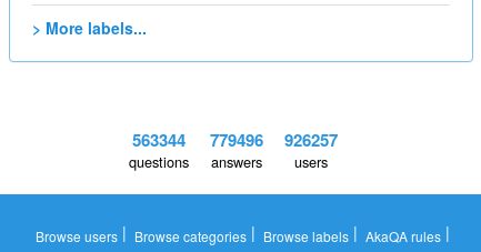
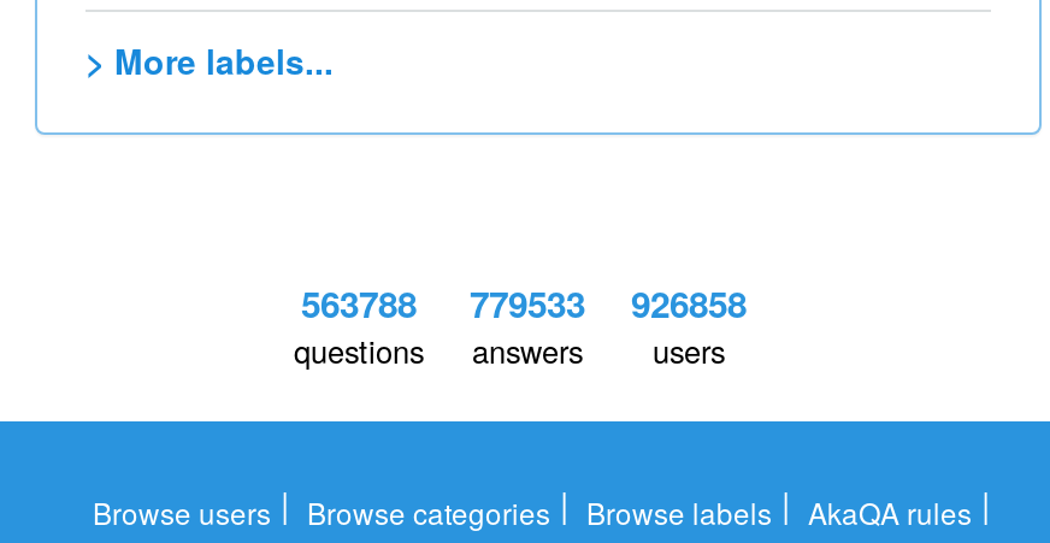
- 563344
+ 563788

- 779496
+ 779533

- 926257
+ 926858
